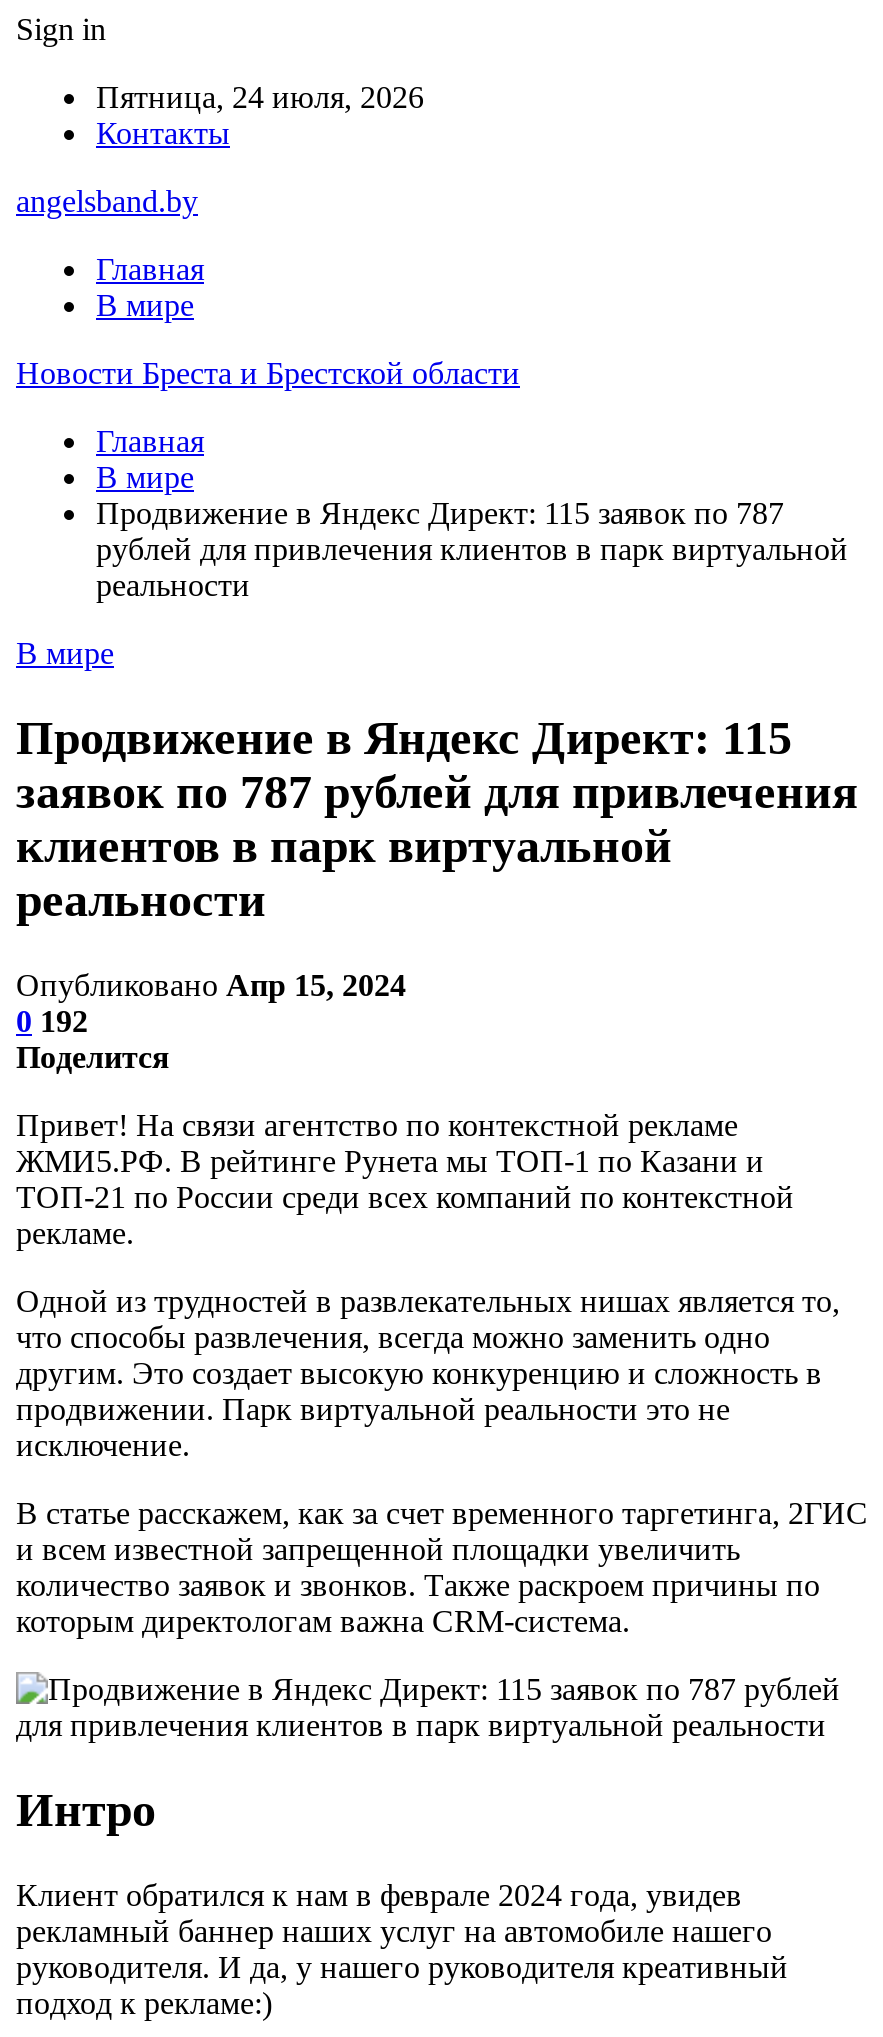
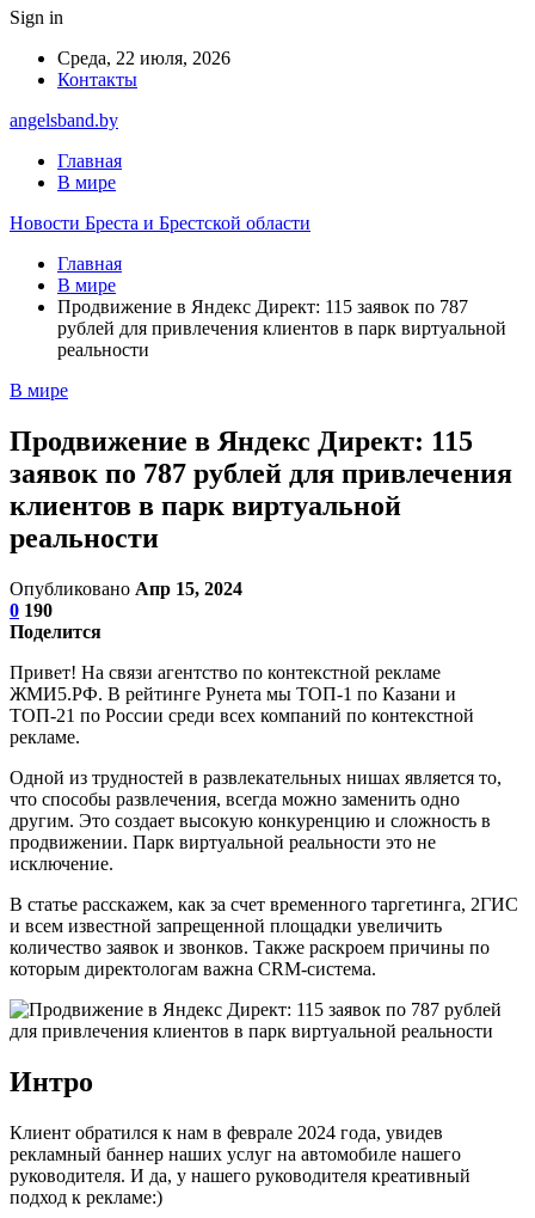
- Пятница, 24 июля, 2026
+ Среда, 22 июля, 2026

- 0 192
+ 0 190
